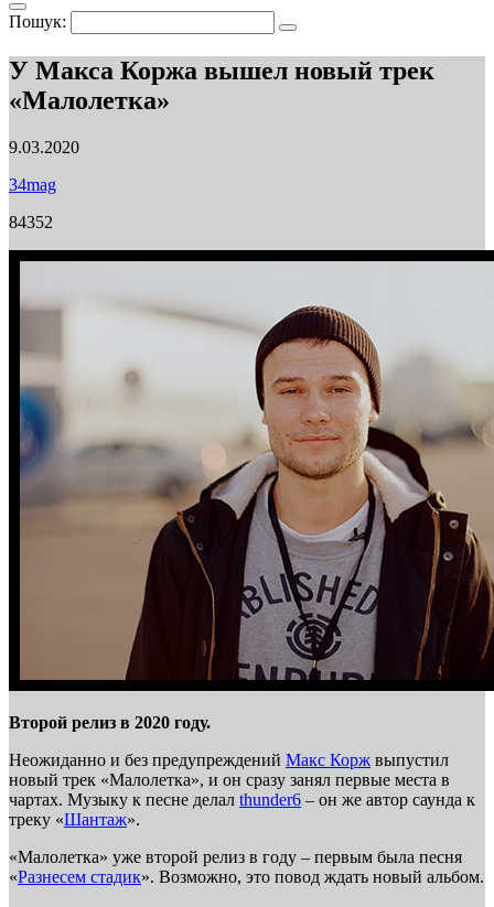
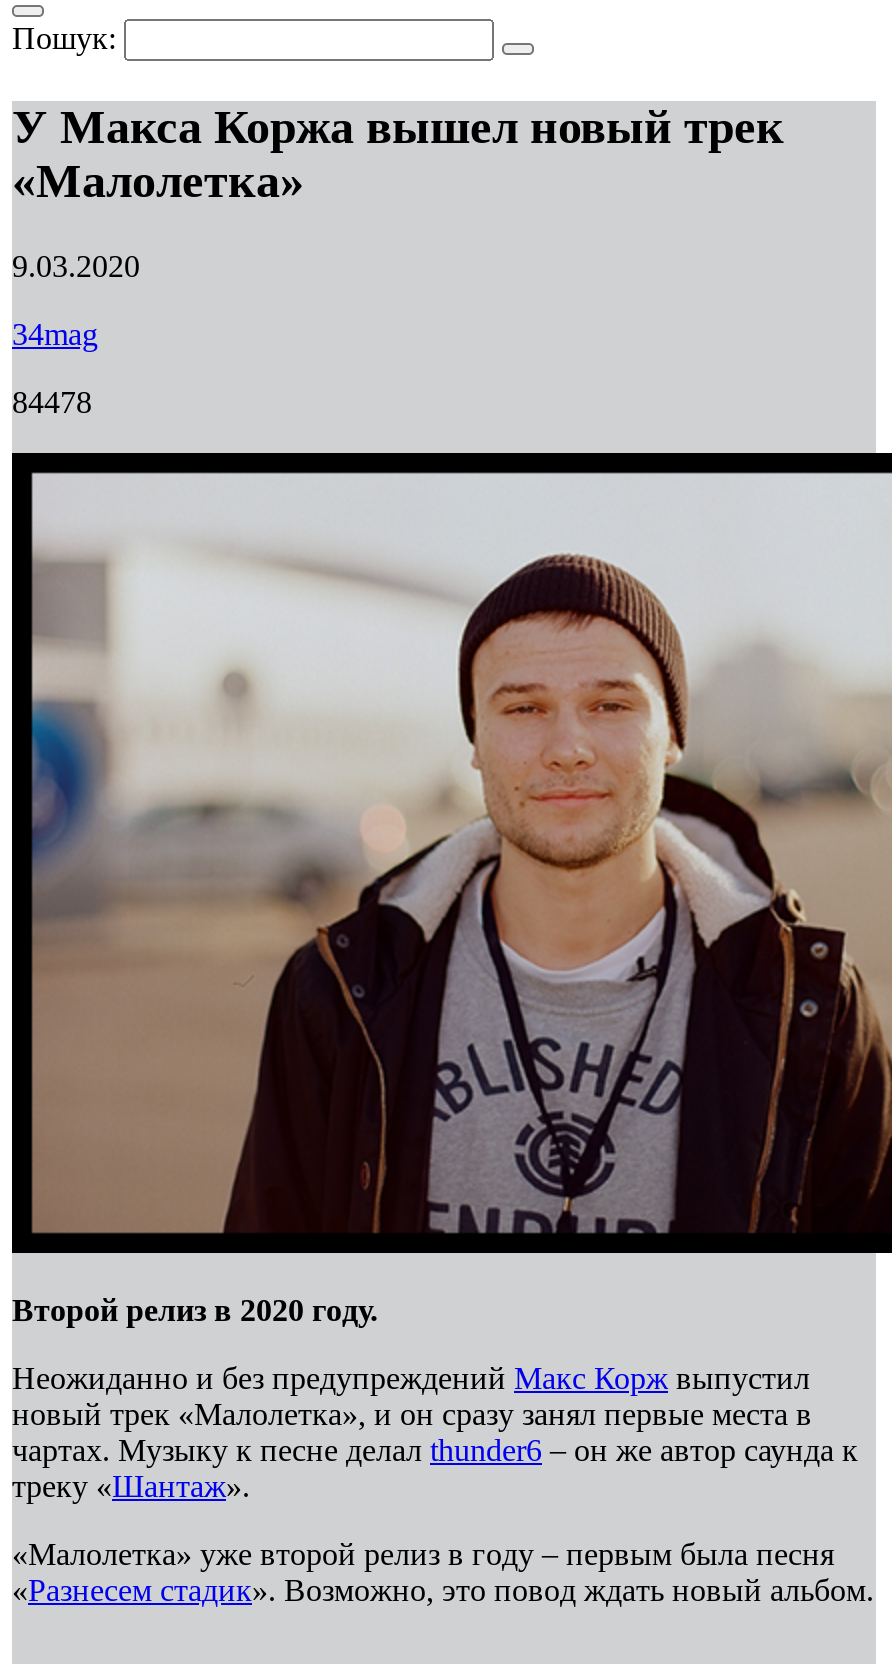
- 84352
+ 84478
